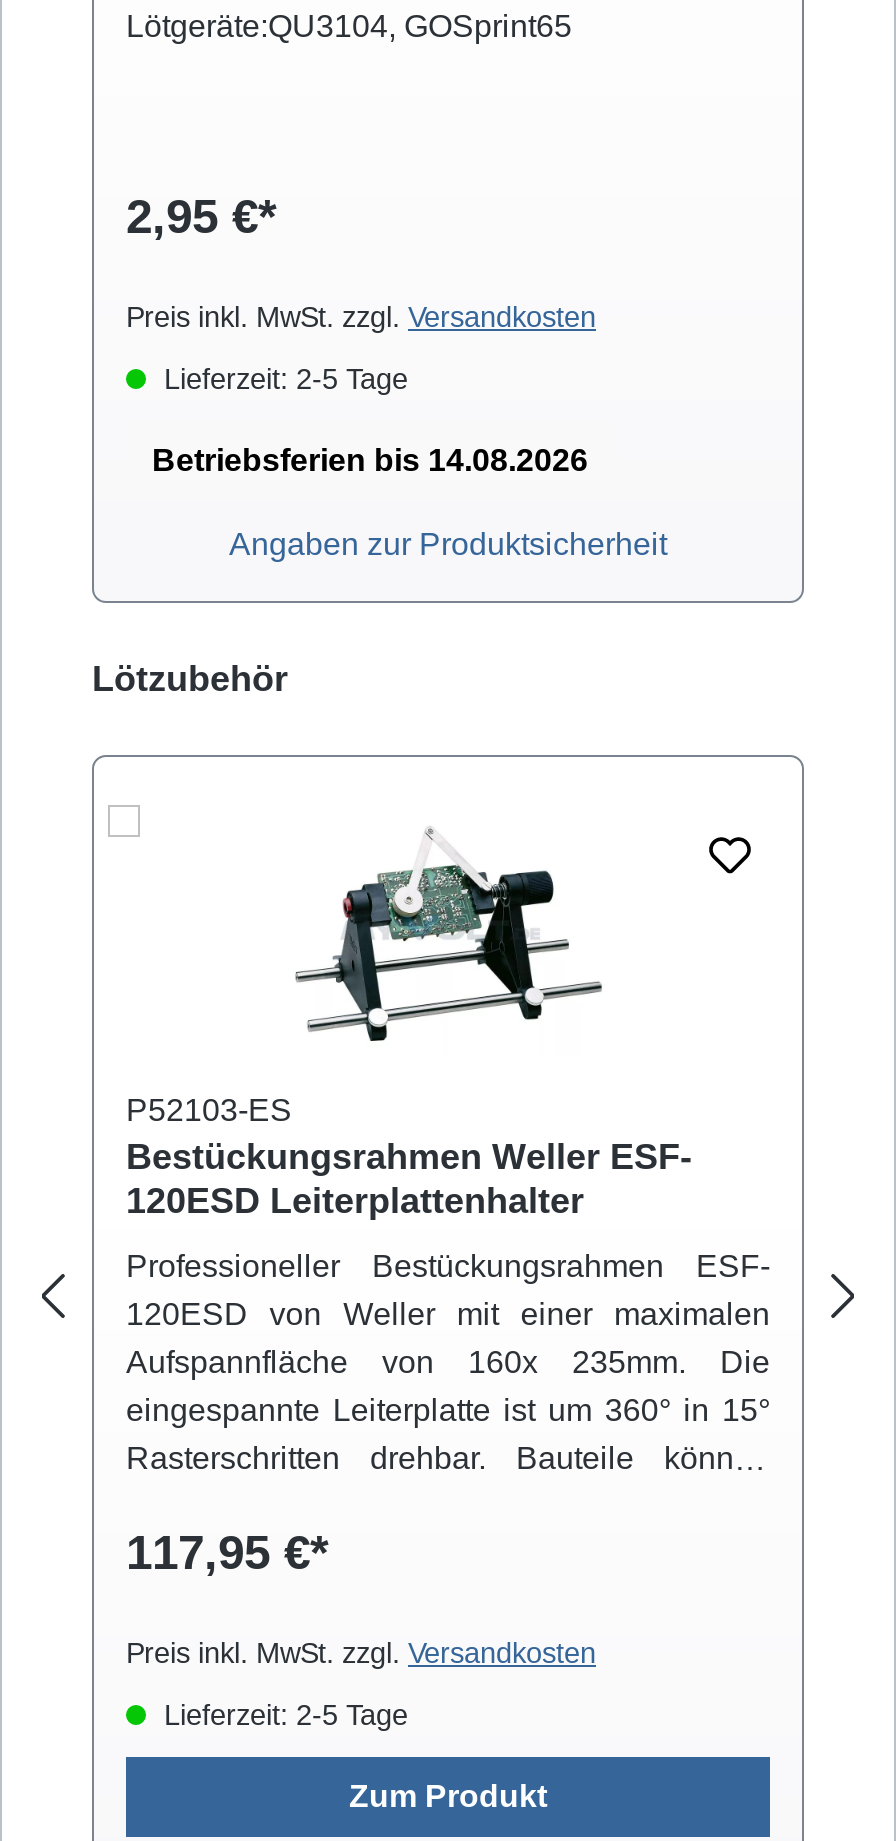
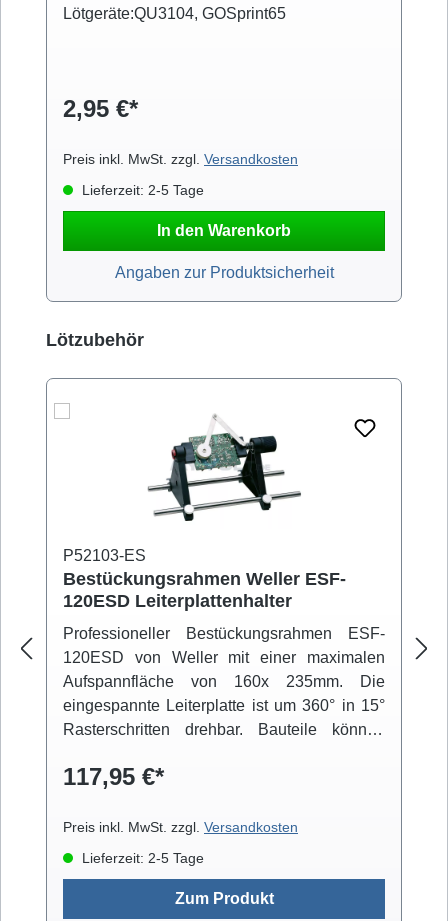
- Betriebsferien bis 14.08.2026
+ In den Warenkorb
